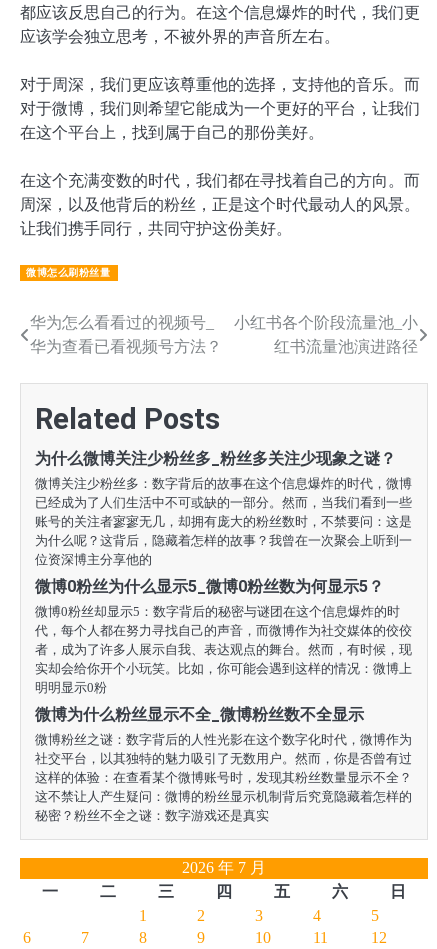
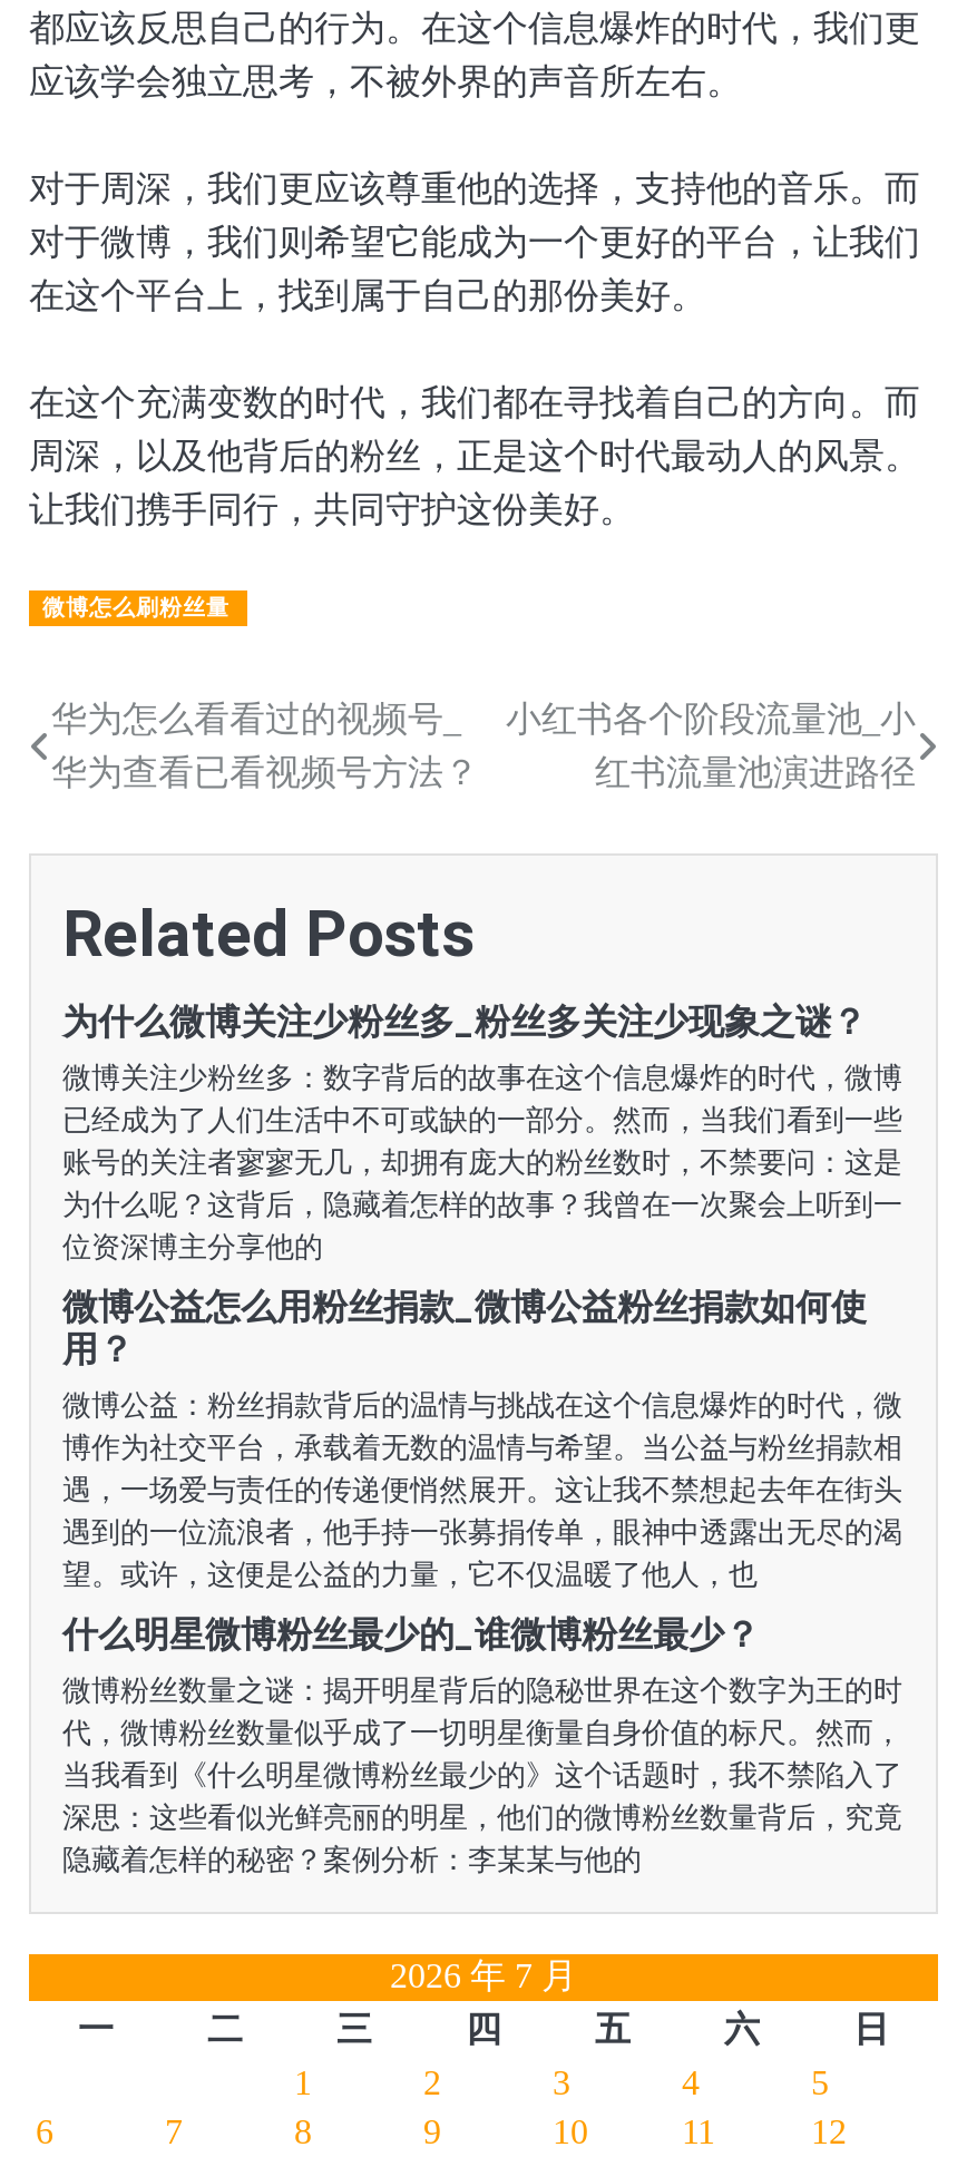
- 微博0粉丝为什么显示5_微博0粉丝数为何显示5？
- 微博0粉丝却显示5：数字背后的秘密与谜团在这个信息爆炸的时
- 代，每个人都在努力寻找自己的声音，而微博作为社交媒体的佼佼
- 者，成为了许多人展示自我、表达观点的舞台。然而，有时候，现
- 实却会给你开个小玩笑。比如，你可能会遇到这样的情况：微博上
- 明明显示0粉
+ 微博公益怎么用粉丝捐款_微博公益粉丝捐款如何使
+ 用？
+ 微博公益：粉丝捐款背后的温情与挑战在这个信息爆炸的时代，微
+ 博作为社交平台，承载着无数的温情与希望。当公益与粉丝捐款相
+ 遇，一场爱与责任的传递便悄然展开。这让我不禁想起去年在街头
+ 遇到的一位流浪者，他手持一张募捐传单，眼神中透露出无尽的渴
+ 望。或许，这便是公益的力量，它不仅温暖了他人，也

- 微博为什么粉丝显示不全_微博粉丝数不全显示
- 微博粉丝之谜：数字背后的人性光影在这个数字化时代，微博作为
- 社交平台，以其独特的魅力吸引了无数用户。然而，你是否曾有过
- 这样的体验：在查看某个微博账号时，发现其粉丝数量显示不全？
- 这不禁让人产生疑问：微博的粉丝显示机制背后究竟隐藏着怎样的
- 秘密？粉丝不全之谜：数字游戏还是真实
+ 什么明星微博粉丝最少的_谁微博粉丝最少？
+ 微博粉丝数量之谜：揭开明星背后的隐秘世界在这个数字为王的时
+ 代，微博粉丝数量似乎成了一切明星衡量自身价值的标尺。然而，
+ 当我看到《什么明星微博粉丝最少的》这个话题时，我不禁陷入了
+ 深思：这些看似光鲜亮丽的明星，他们的微博粉丝数量背后，究竟
+ 隐藏着怎样的秘密？案例分析：李某某与他的
